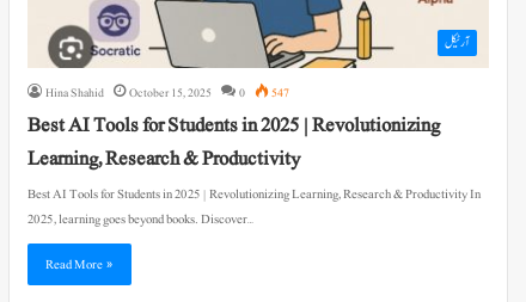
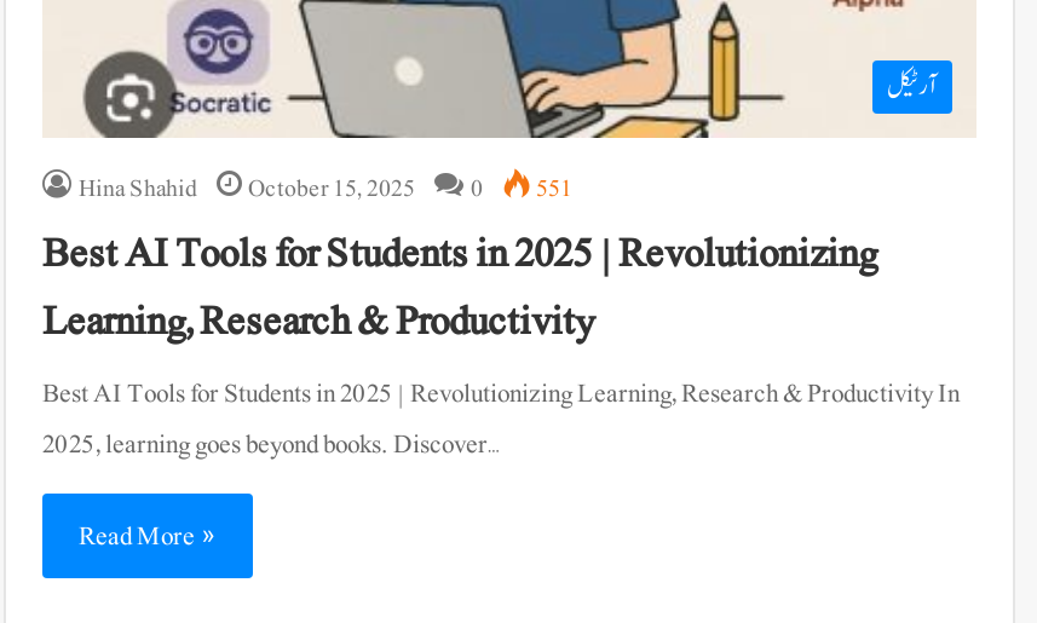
- Hina Shahid October 15, 2025 0 547
+ Hina Shahid October 15, 2025 0 551
